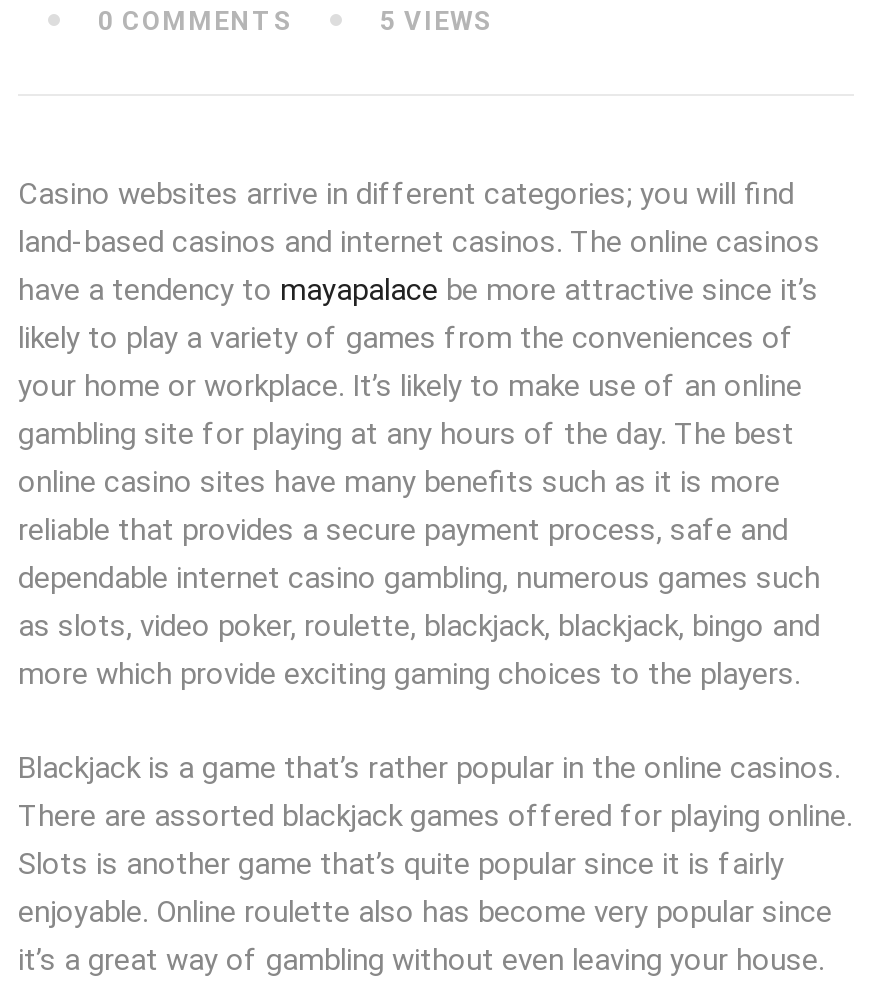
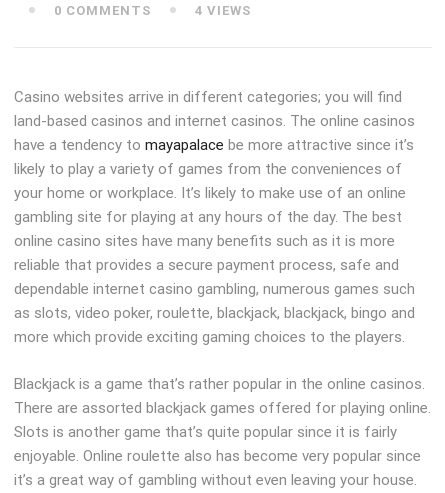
- 5 VIEWS
+ 4 VIEWS
